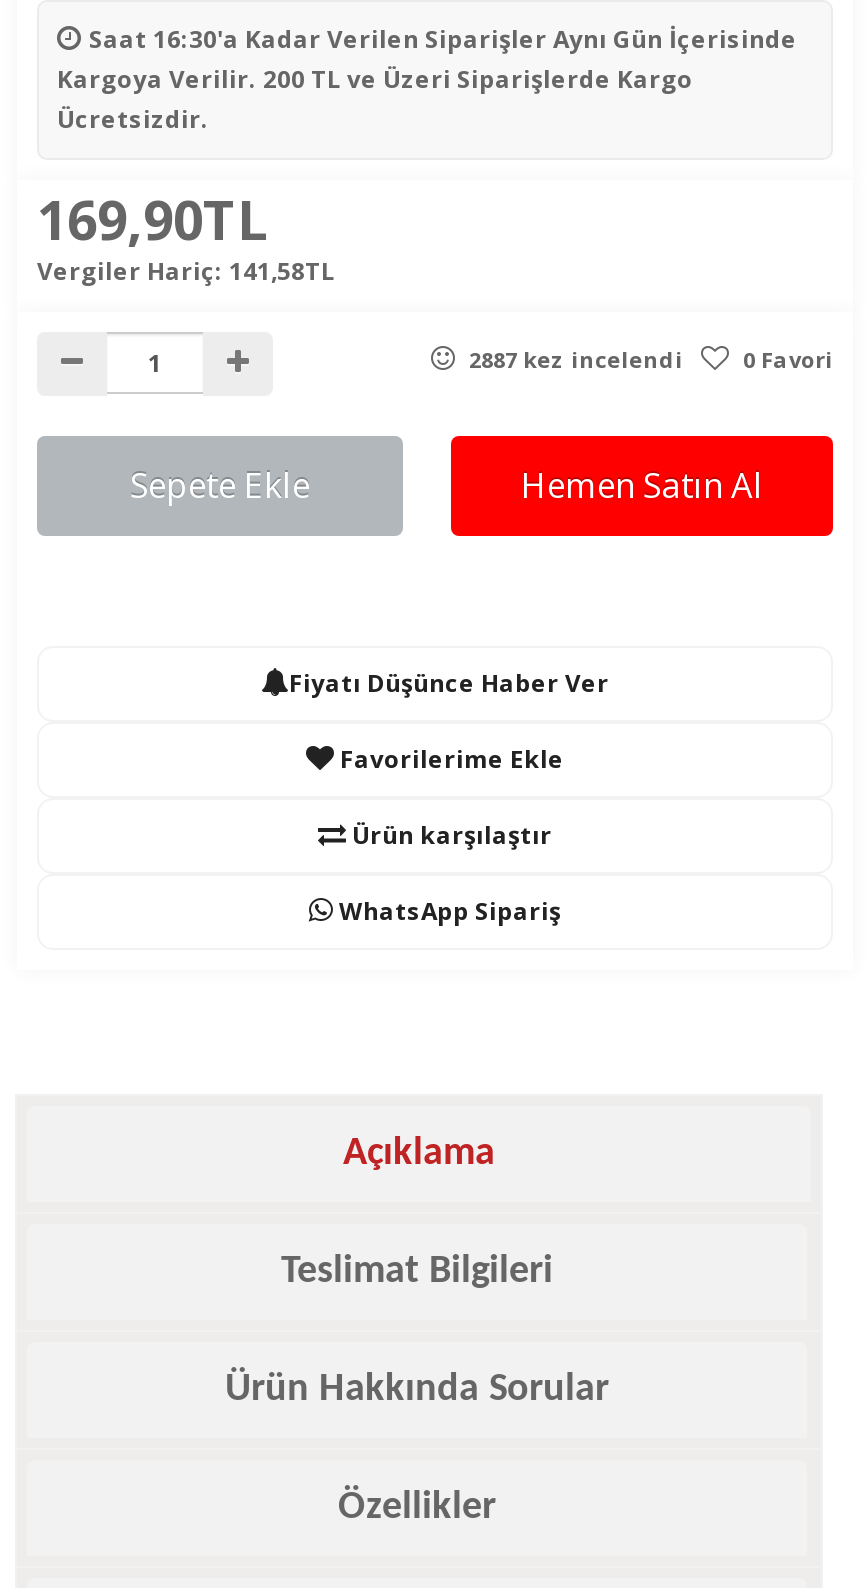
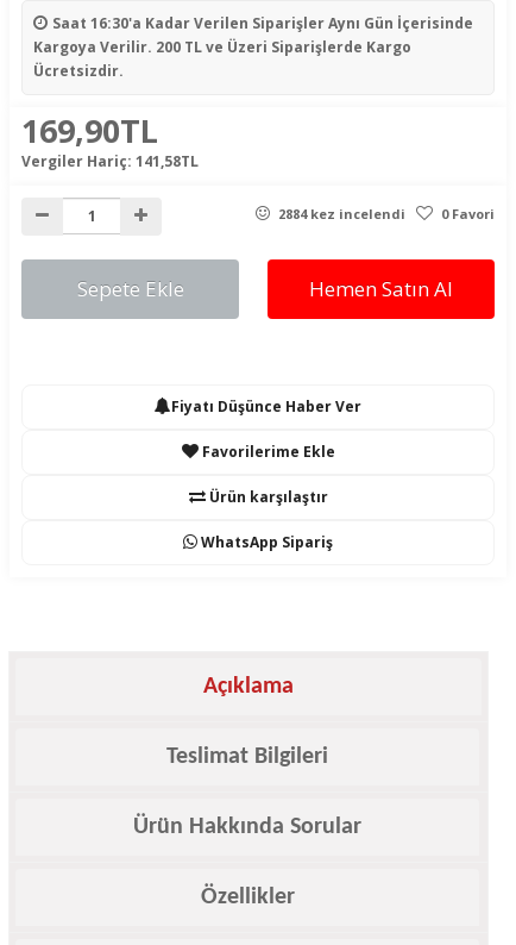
- 2887 kez incelendi
+ 2884 kez incelendi
